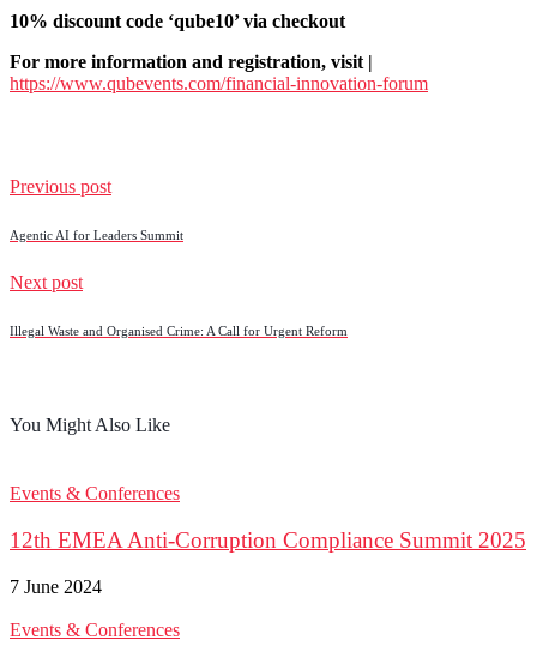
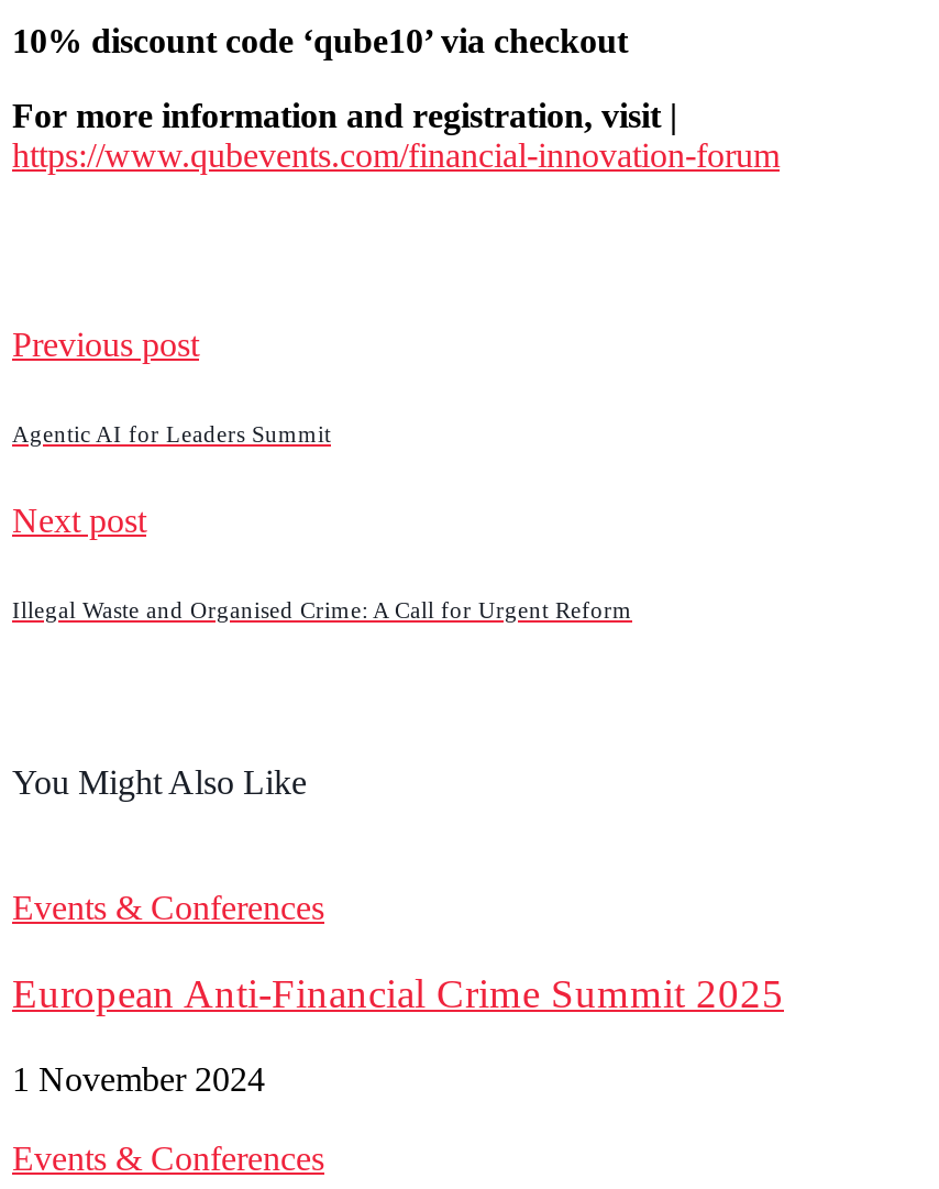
- 12th EMEA Anti-Corruption Compliance Summit 2025
+ European Anti-Financial Crime Summit 2025

- 7 June 2024
+ 1 November 2024
